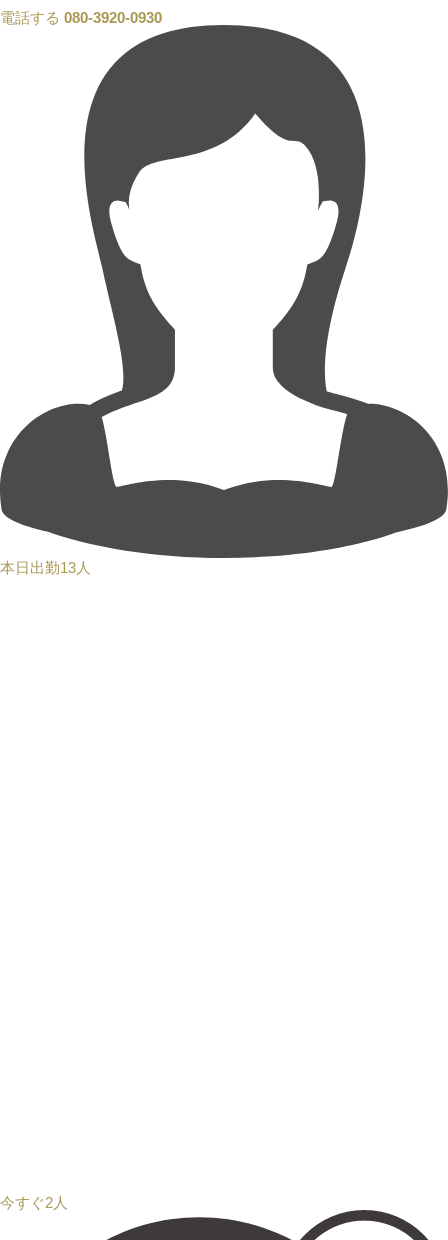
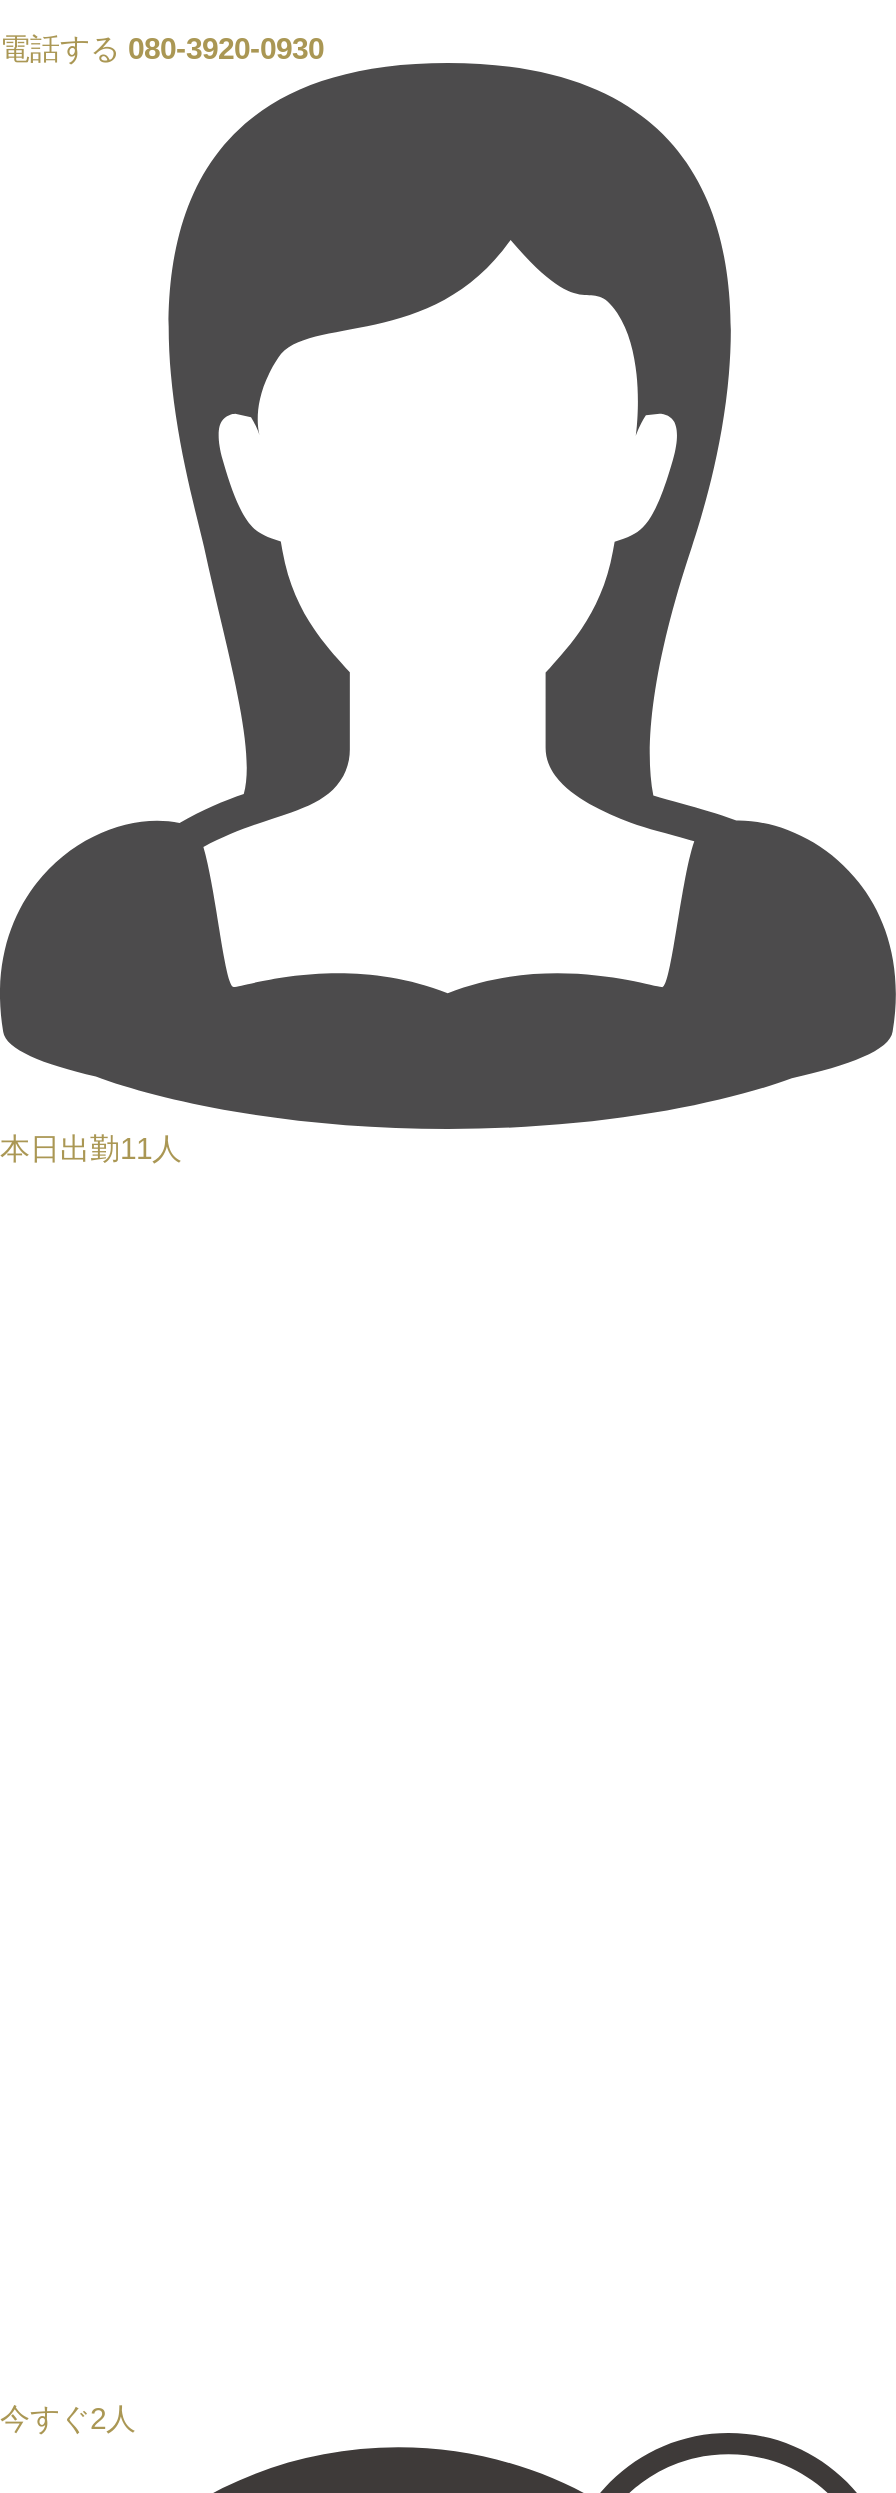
- 本日出勤13人
+ 本日出勤11人
